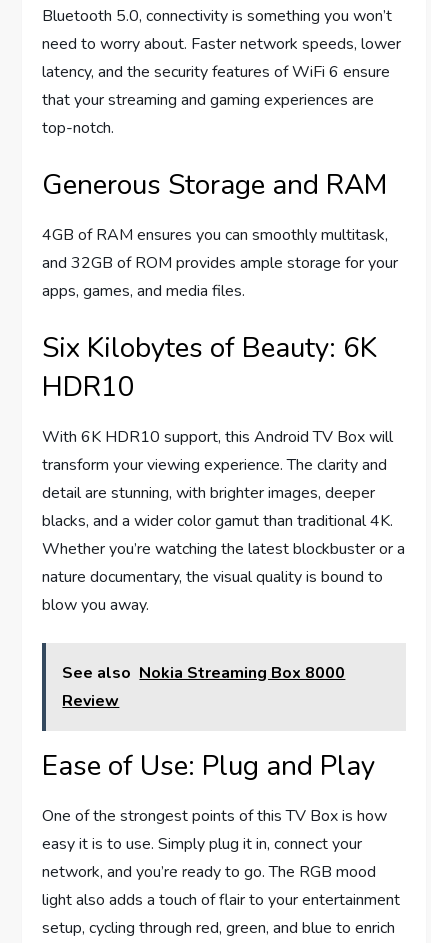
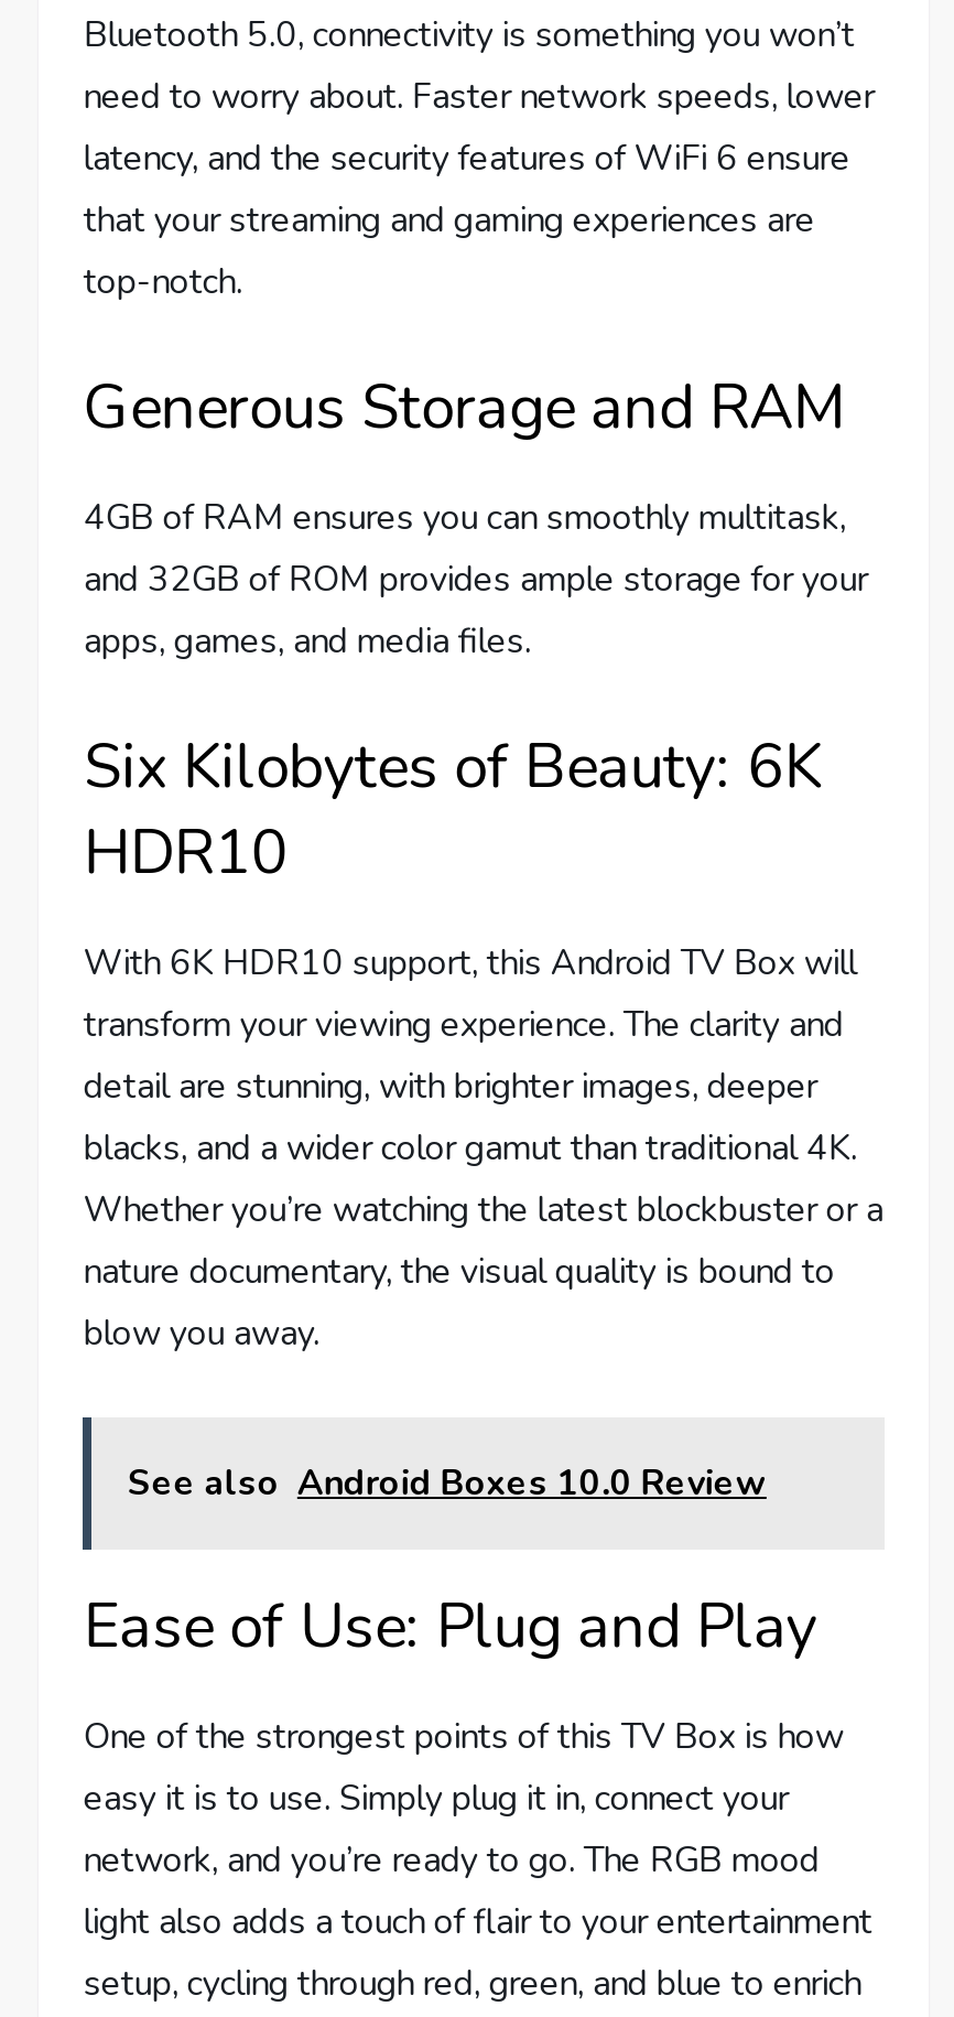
- See also Nokia Streaming Box 8000
- Review
+ See also Android Boxes 10.0 Review
